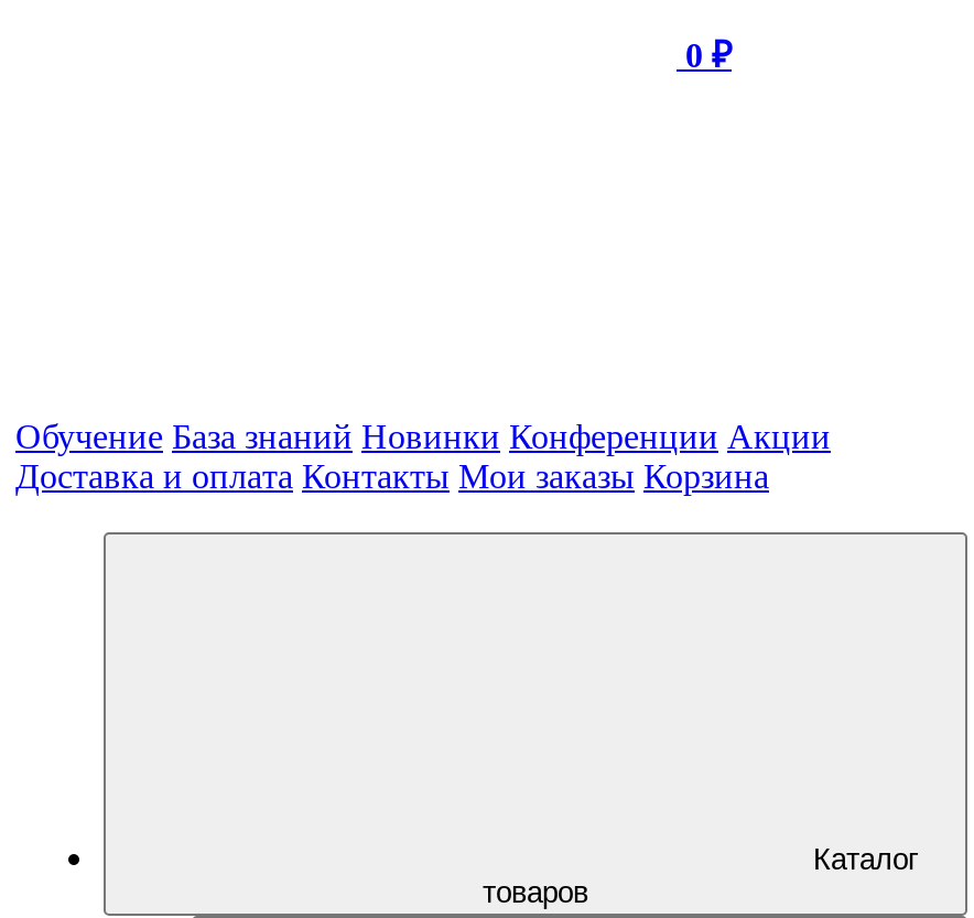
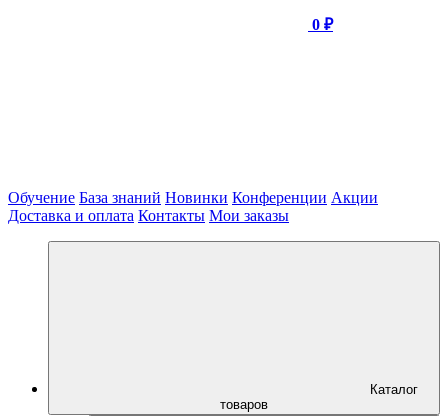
- Доставка и оплата Контакты Мои заказы Корзина
+ Доставка и оплата Контакты Мои заказы
